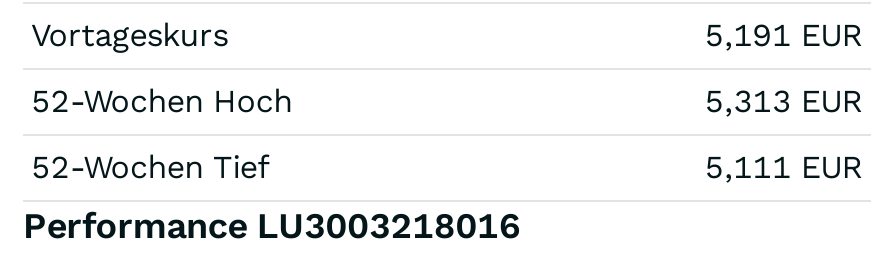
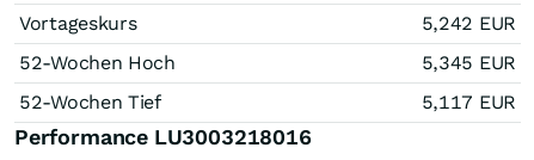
- 5,191 EUR
+ 5,242 EUR

- 5,313 EUR
+ 5,345 EUR

- 5,111 EUR
+ 5,117 EUR
